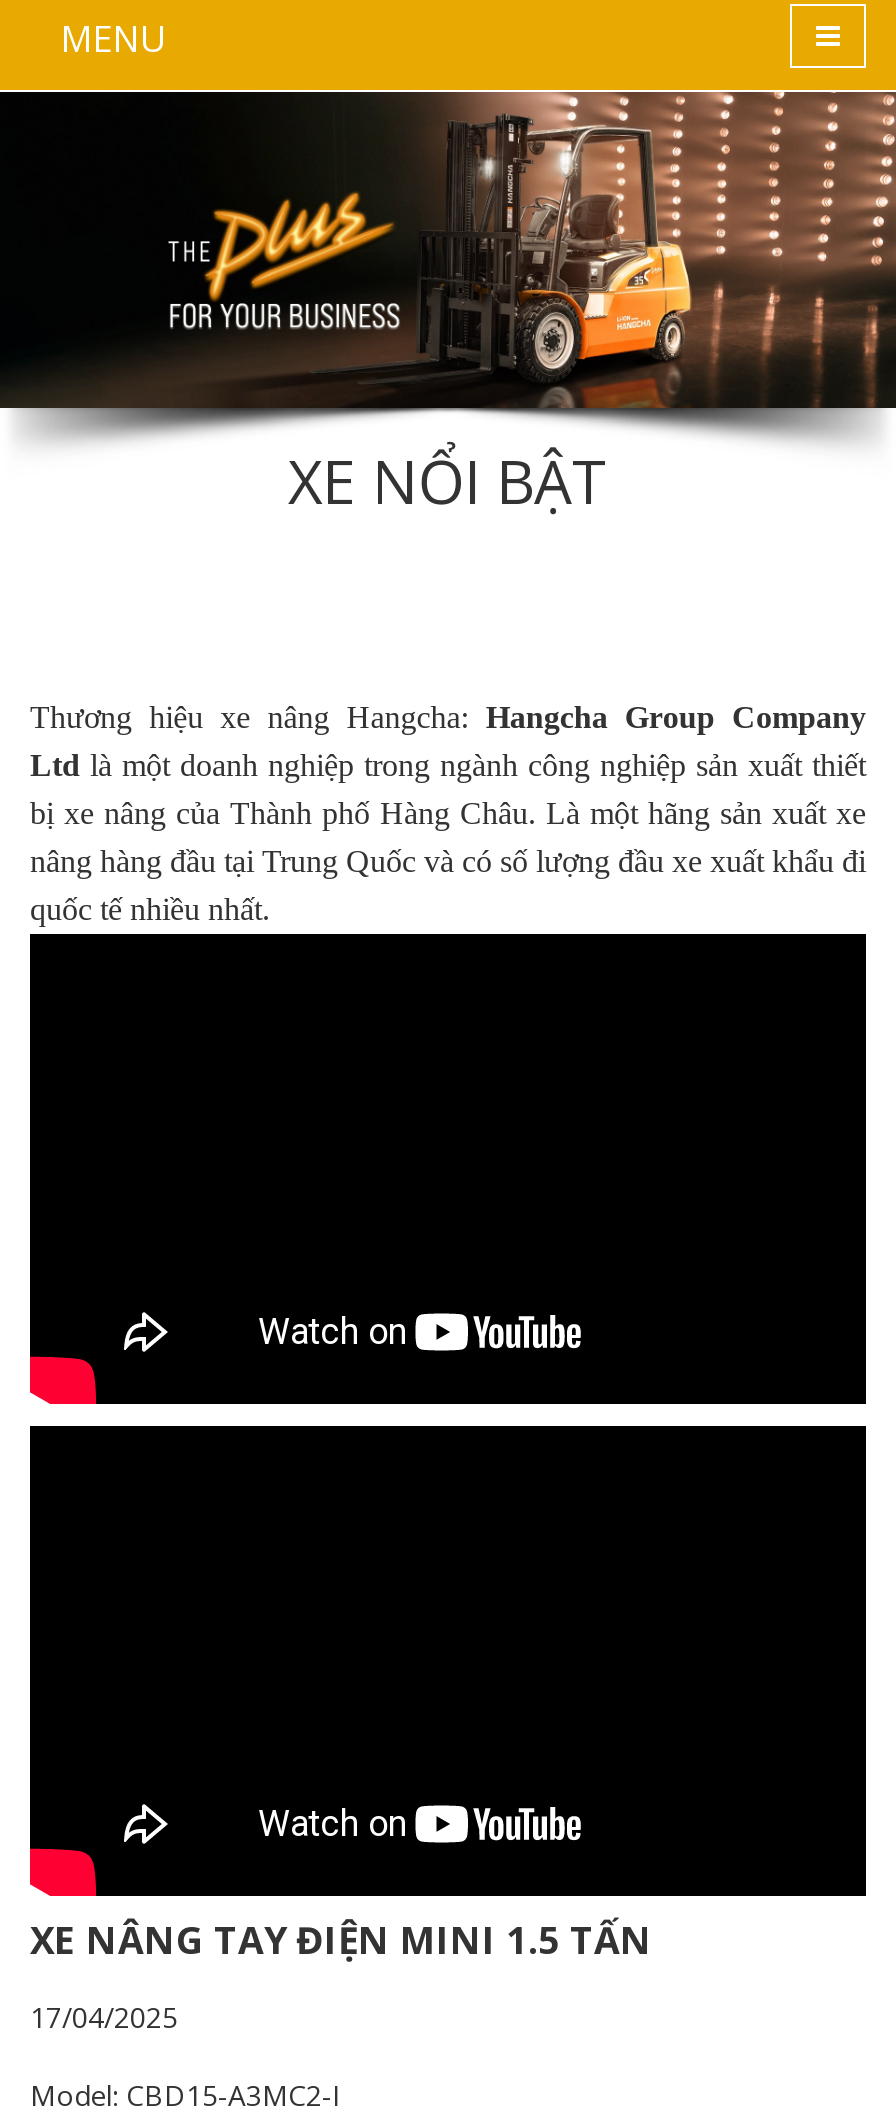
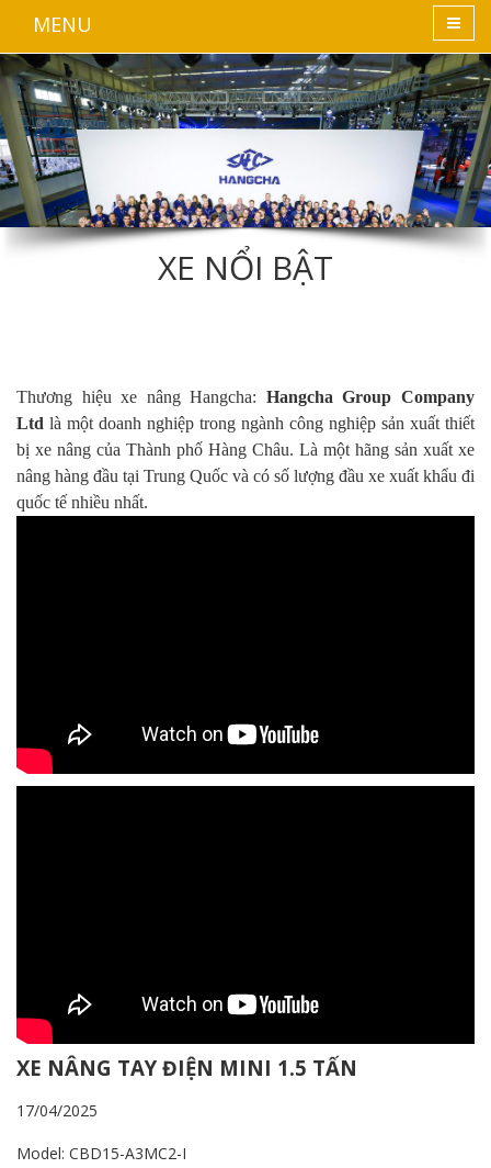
- [image]
+ [image]
